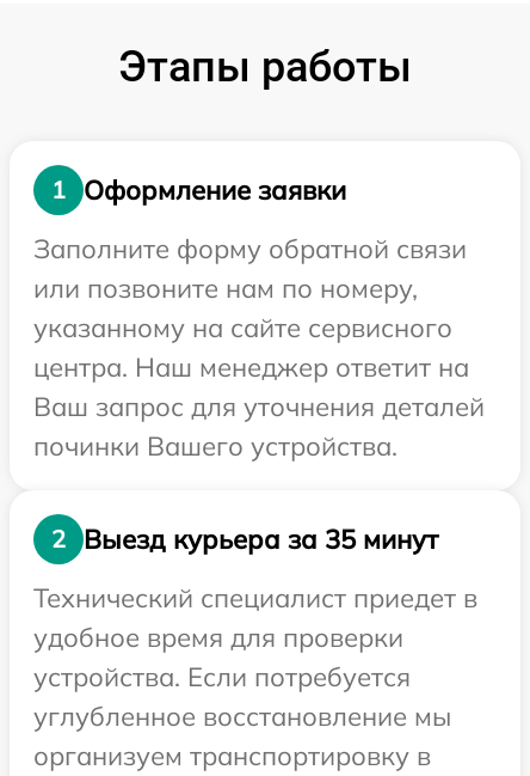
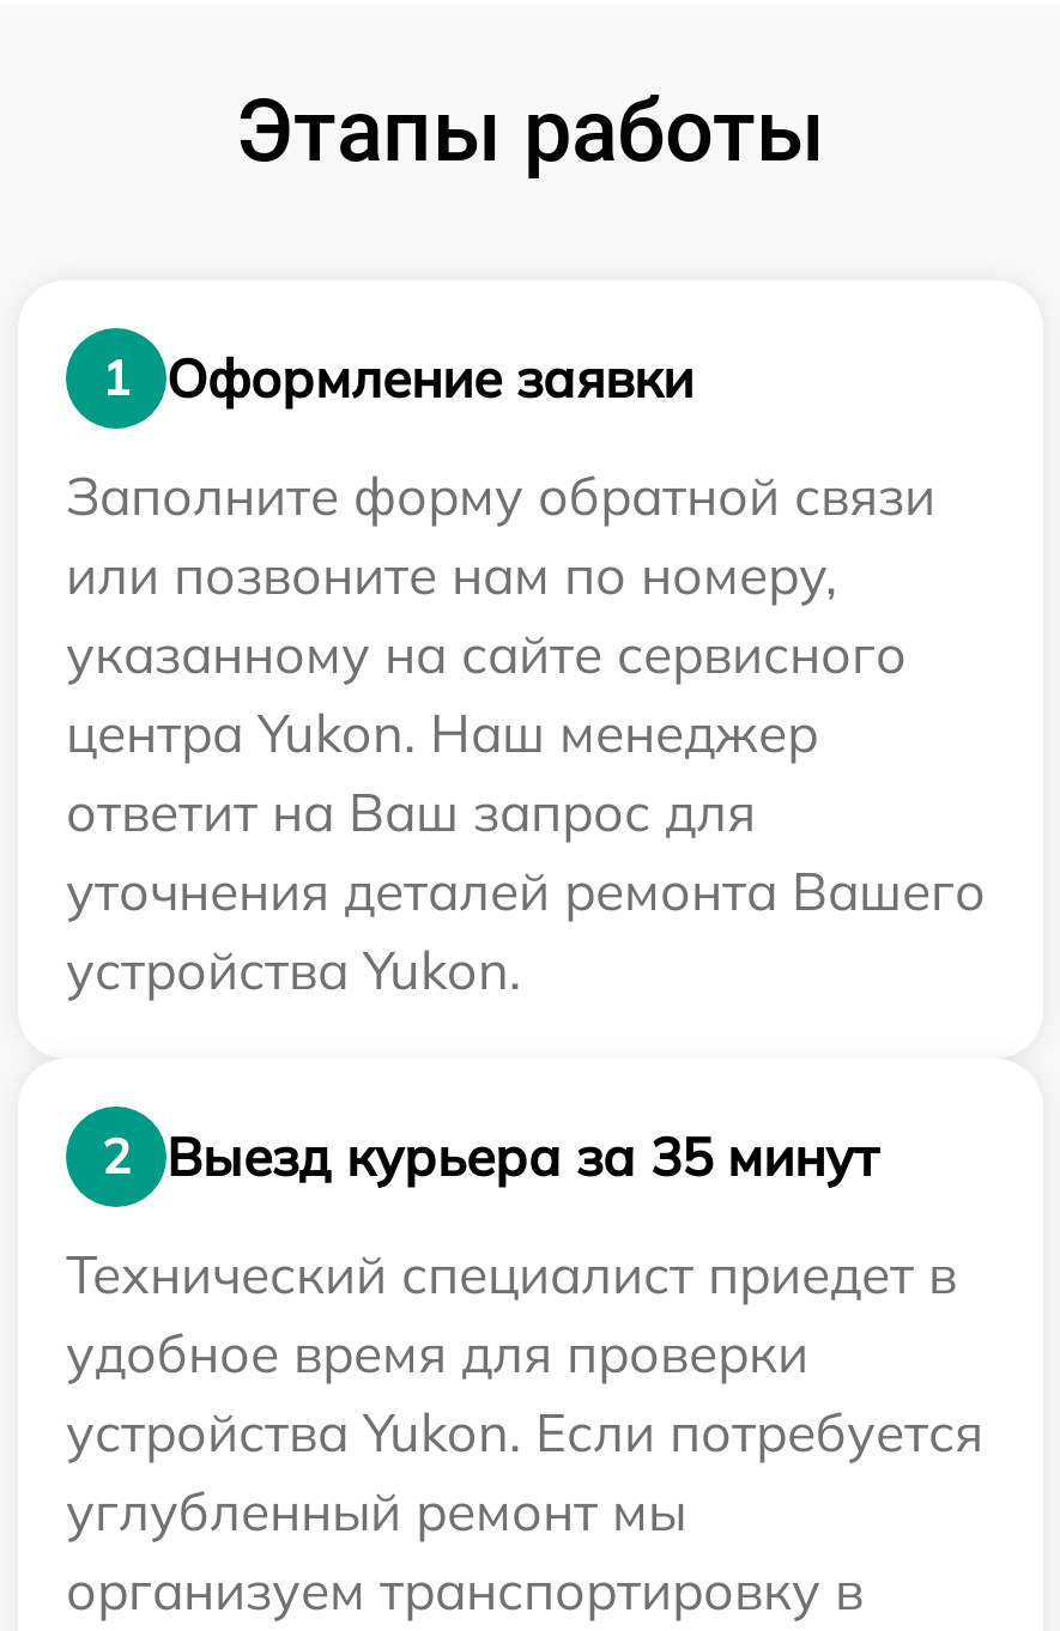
- центра. Наш менеджер ответит на
- Ваш запрос для уточнения деталей
- починки Вашего устройства.
+ центра Yukon. Наш менеджер
+ ответит на Ваш запрос для
+ уточнения деталей ремонта Вашего
+ устройства Yukon.

- устройства. Если потребуется
- углубленное восстановление мы
+ устройства Yukon. Если потребуется
+ углубленный ремонт мы
